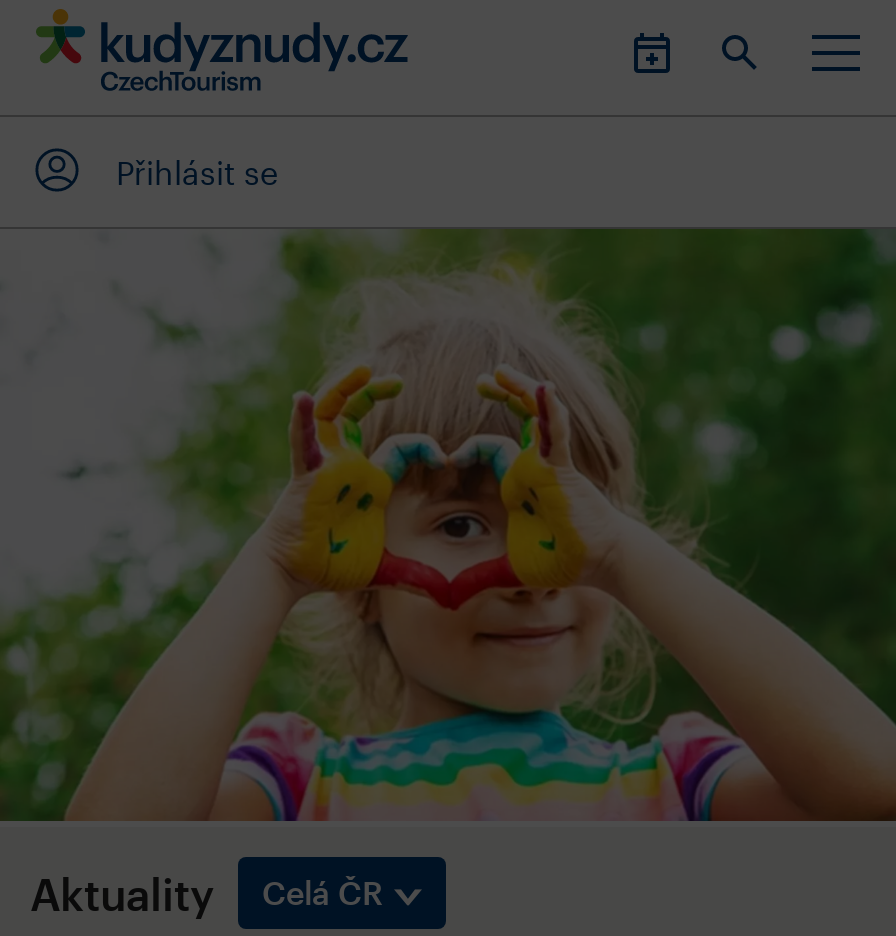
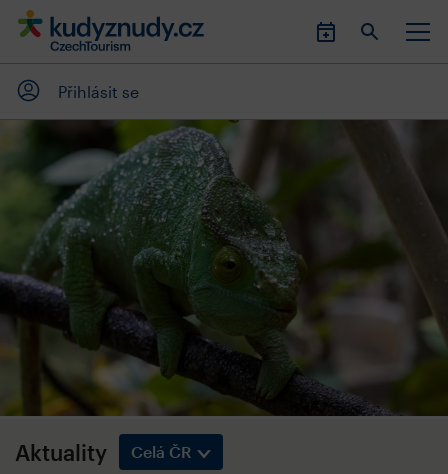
- [image]
+ [image]
